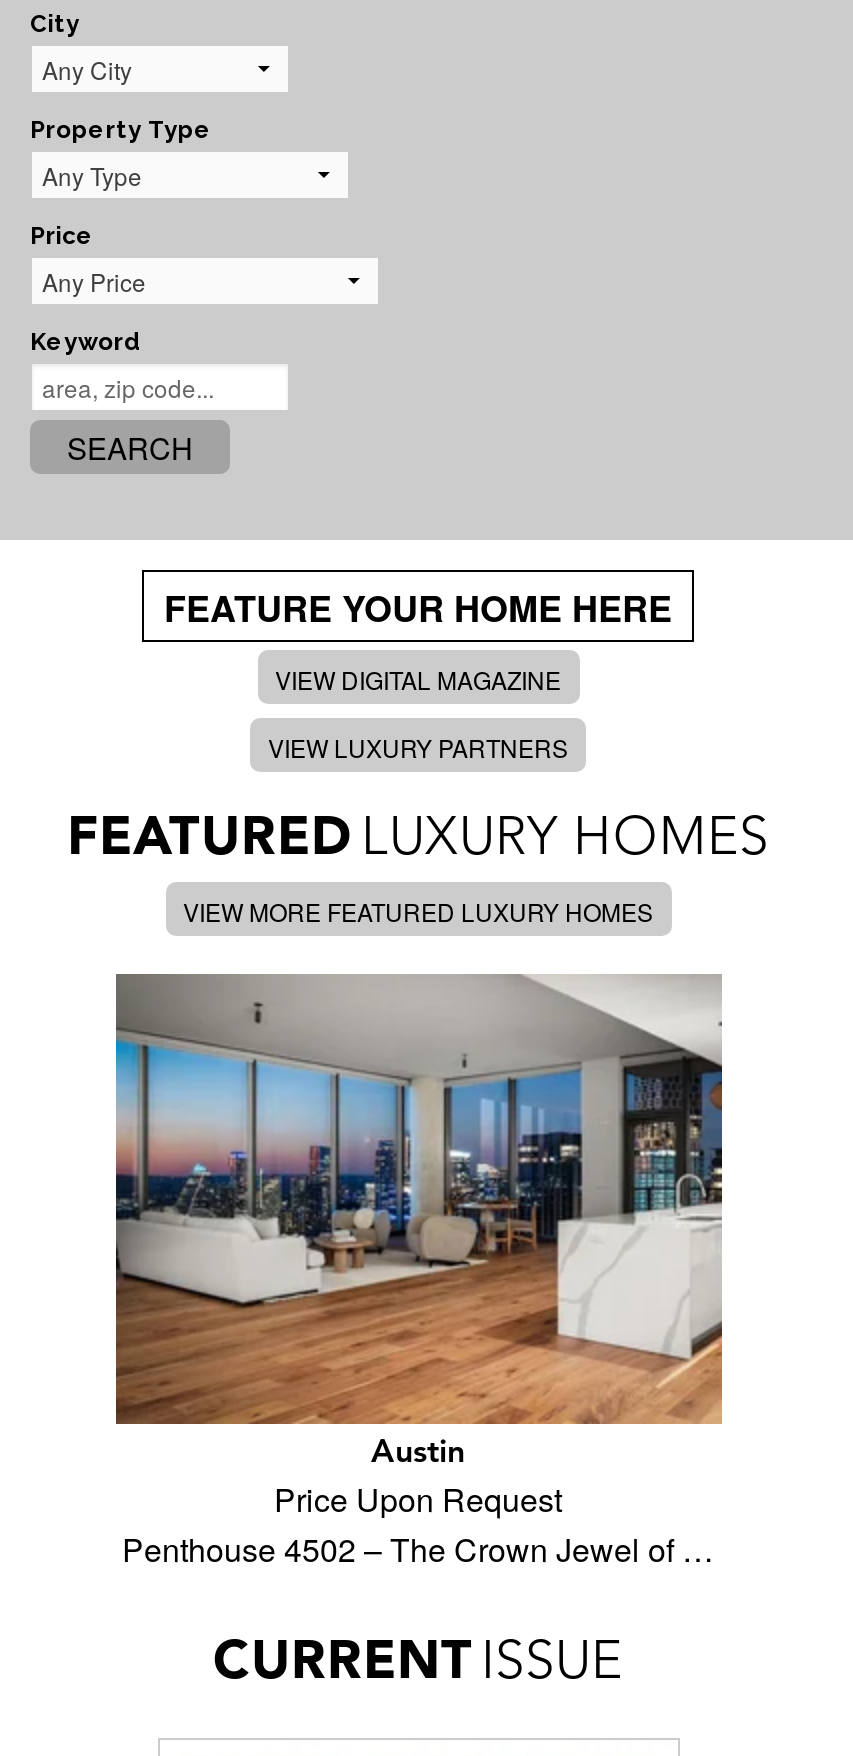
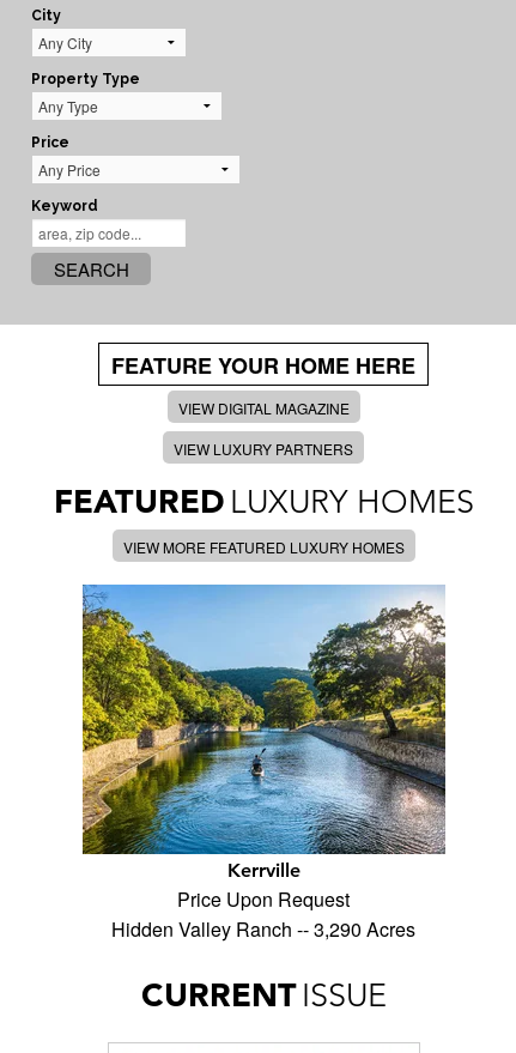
- [image]
- Austin
+ [image]
+ Kerrville

- Penthouse 4502 – The Crown Jewel of …
+ Hidden Valley Ranch -- 3,290 Acres
